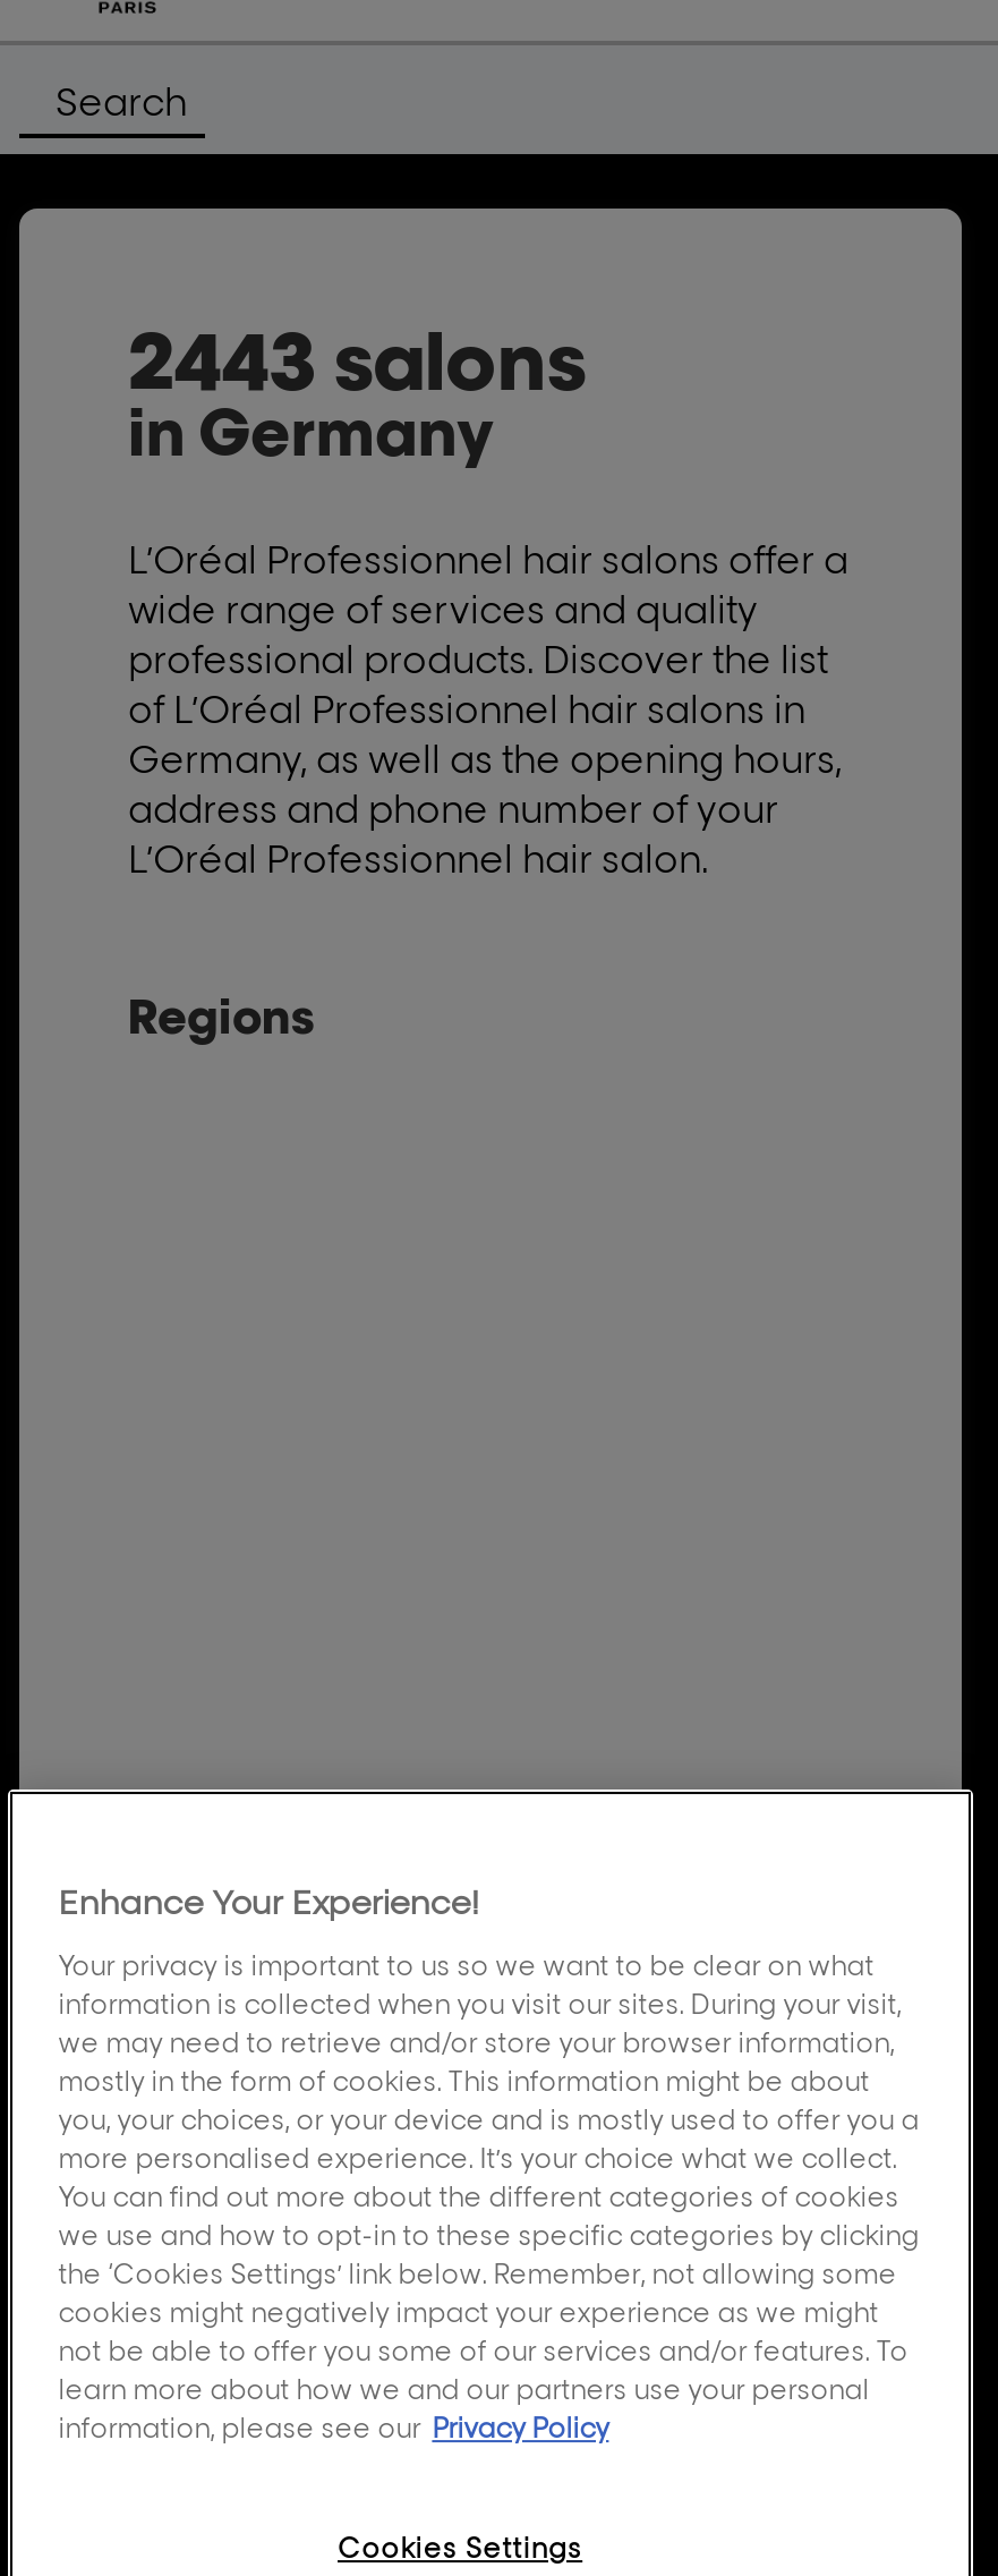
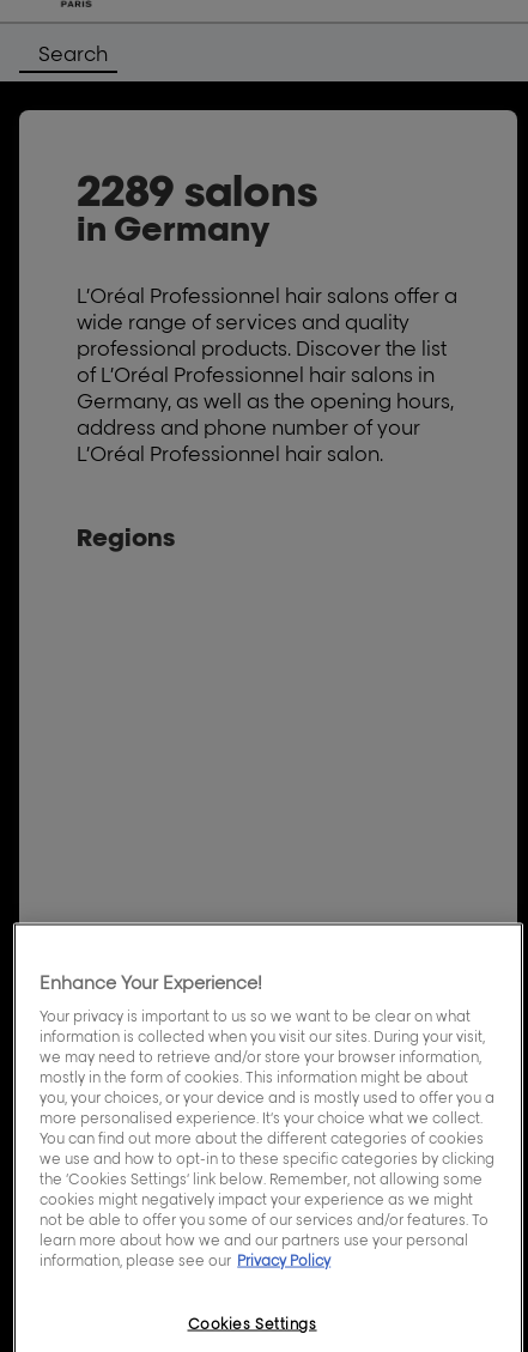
- 2443 salons
+ 2289 salons
